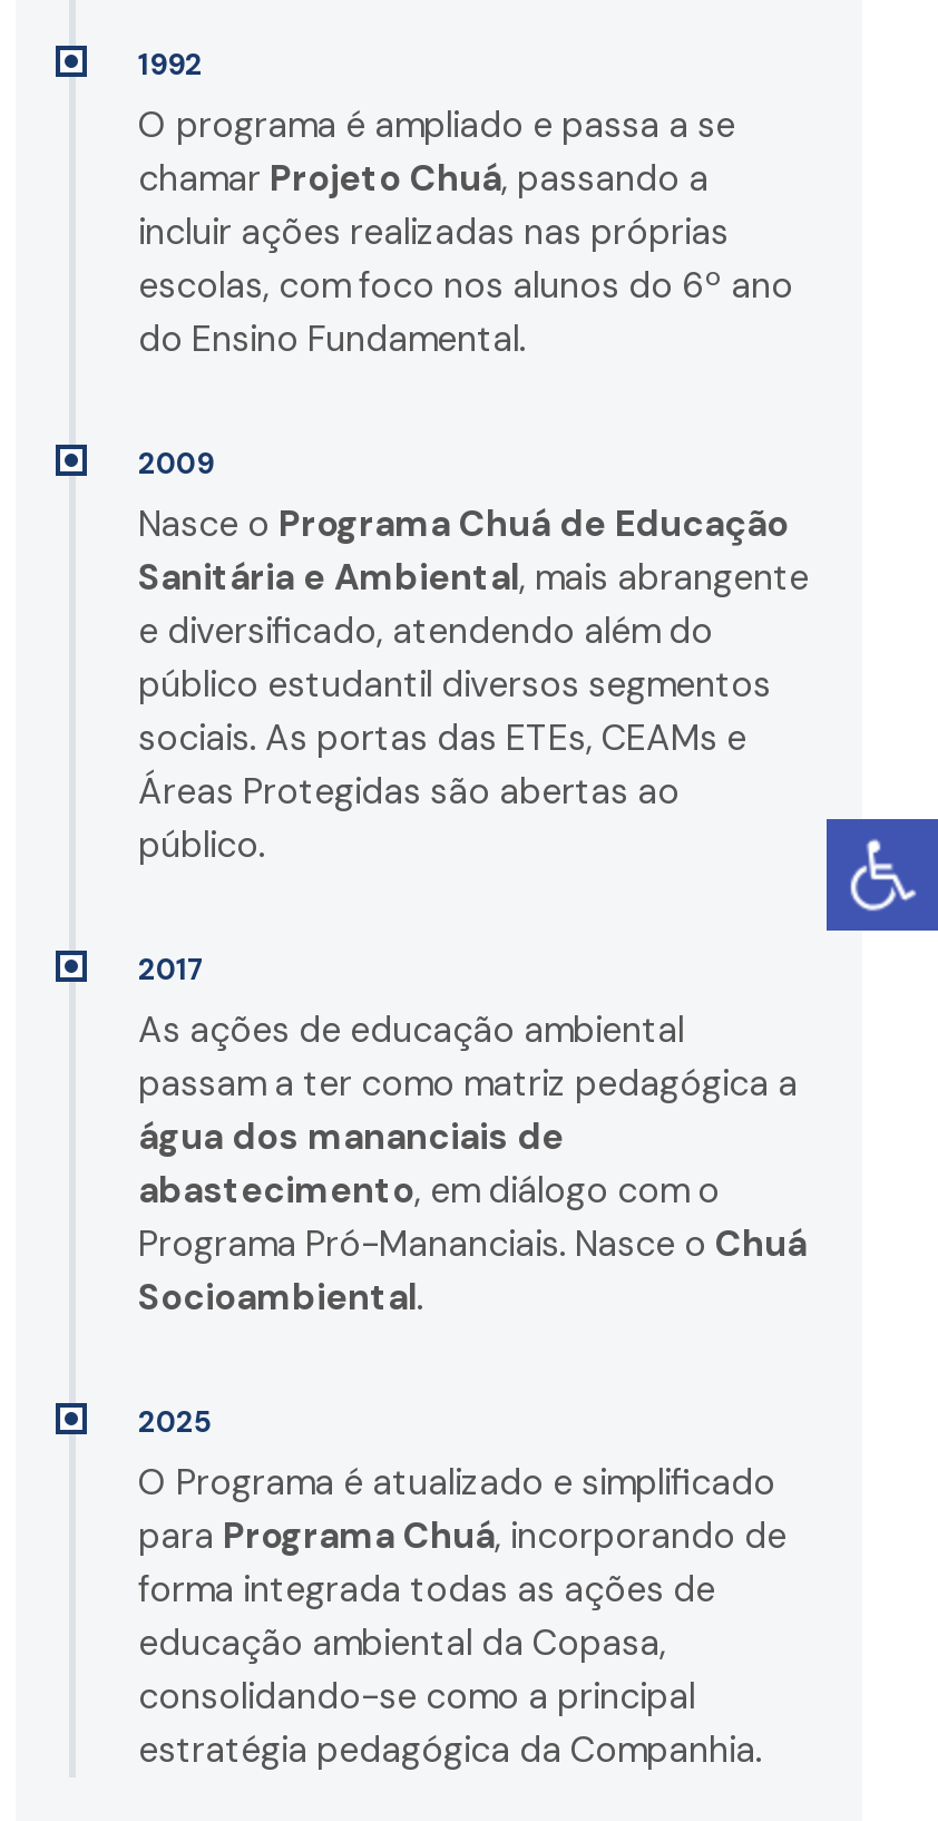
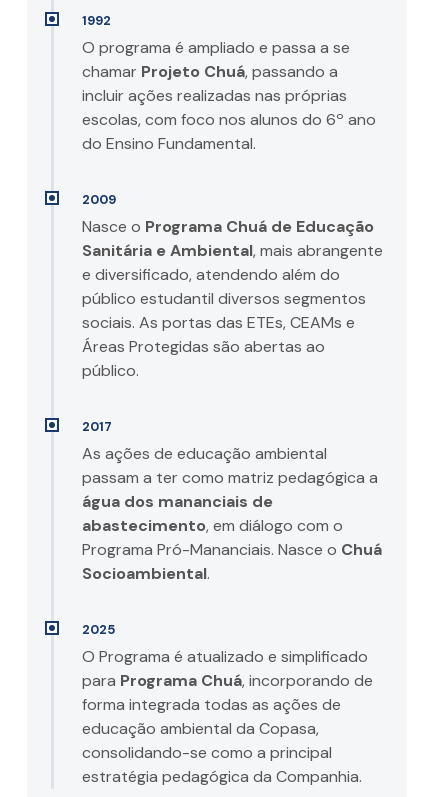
- [image]
